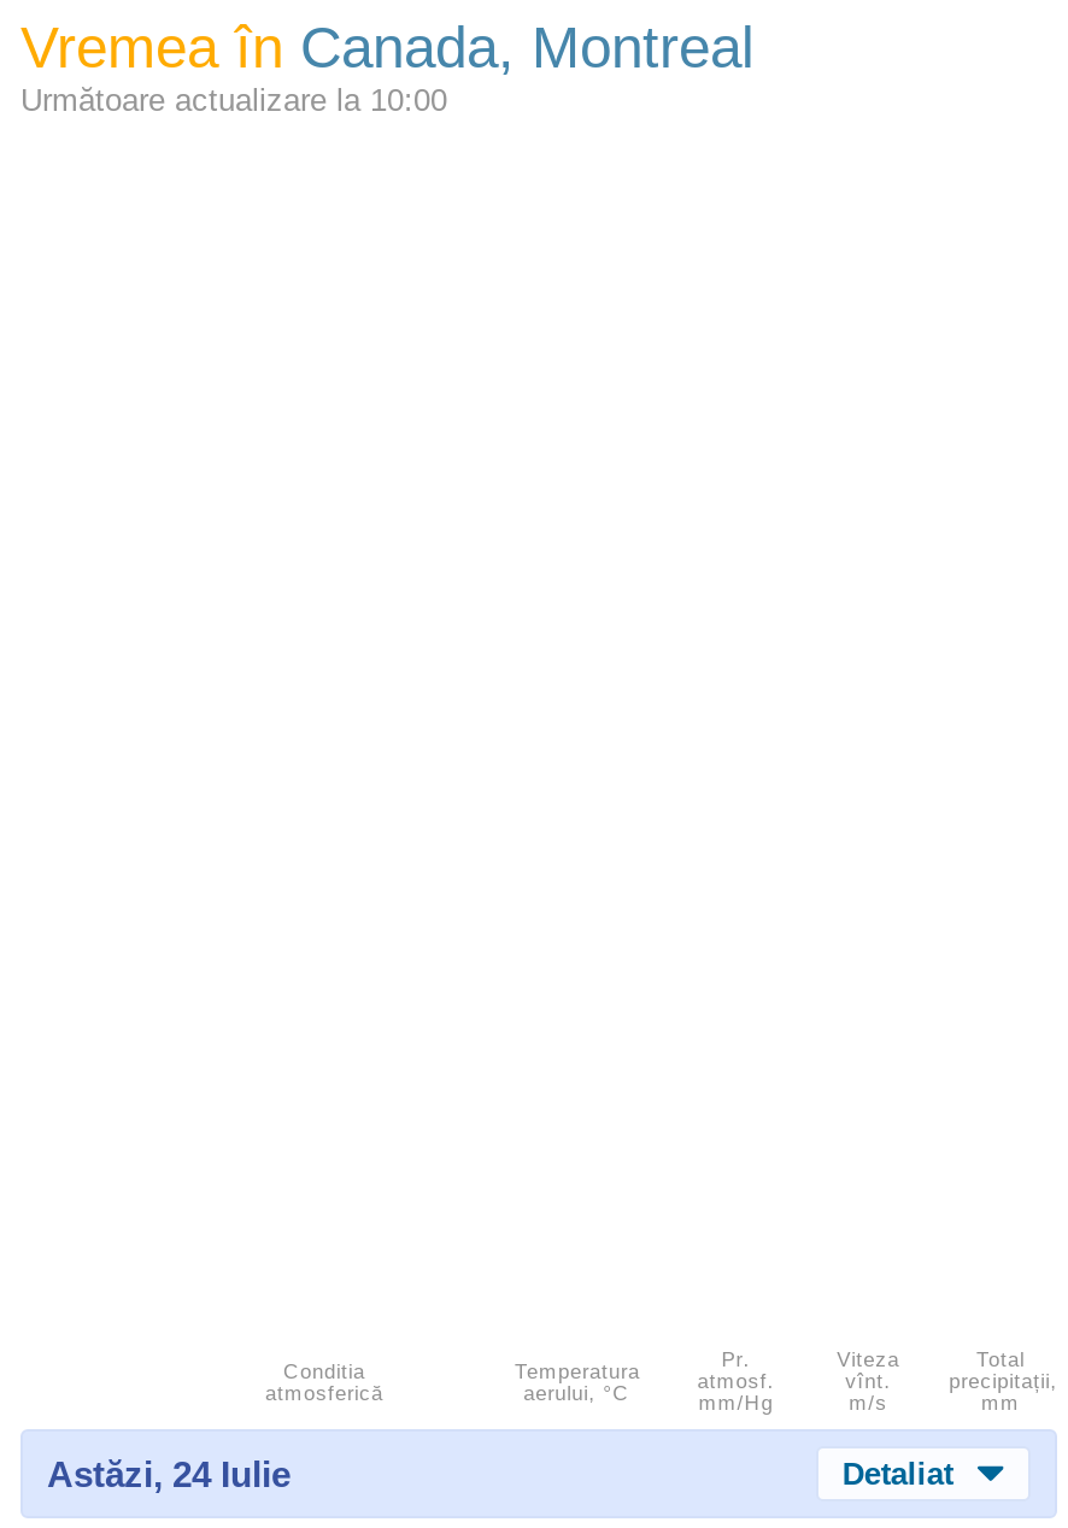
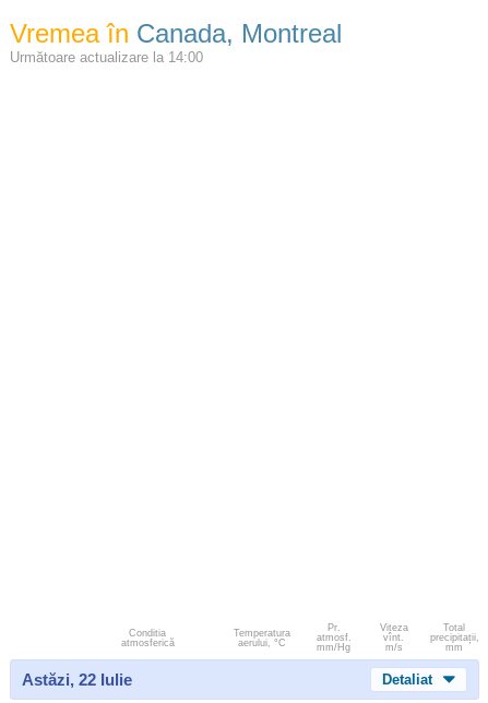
- Următoare actualizare la 10:00
+ Următoare actualizare la 14:00

- Astăzi, 24 Iulie
+ Astăzi, 22 Iulie
